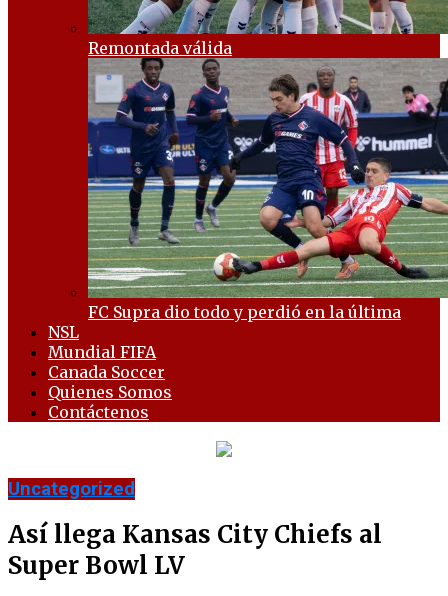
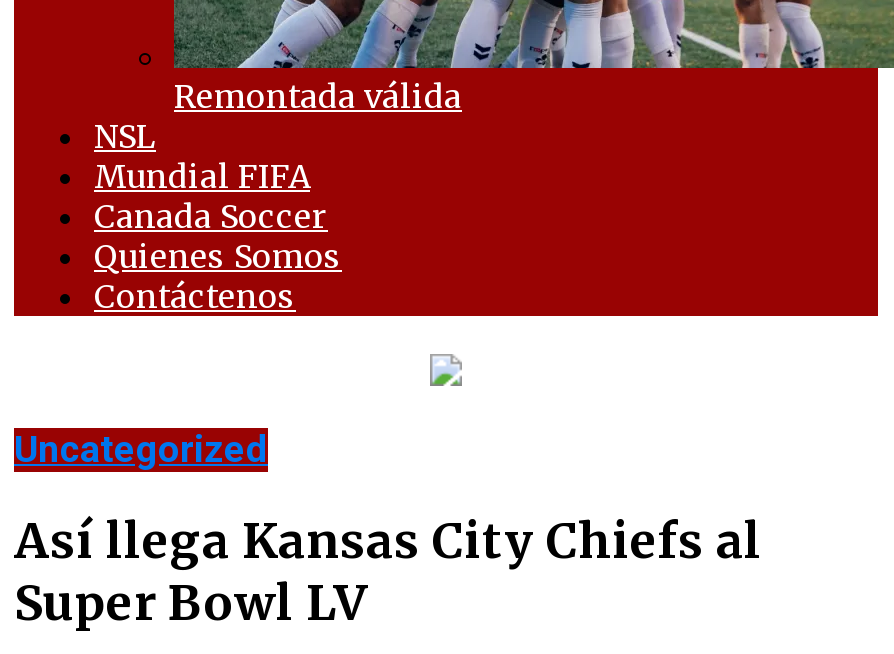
- [image]
- FC Supra dio todo y perdió en la última
